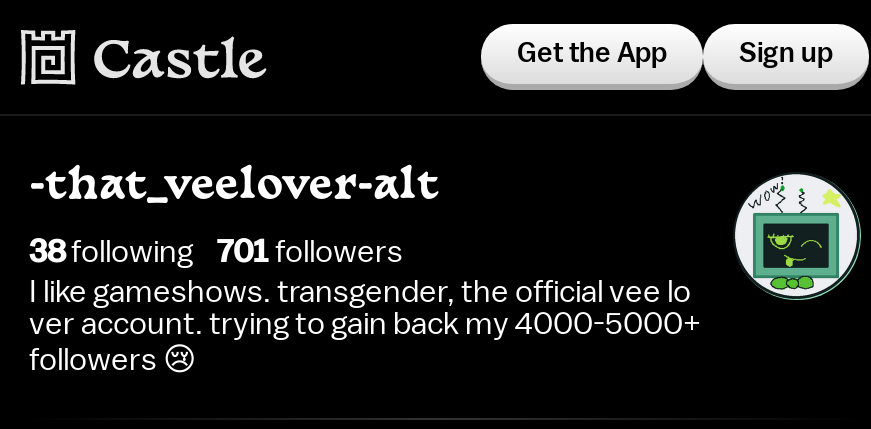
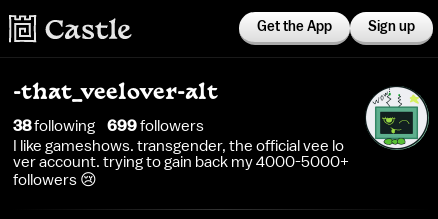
- 38following 701 followers
+ 38following 699 followers
